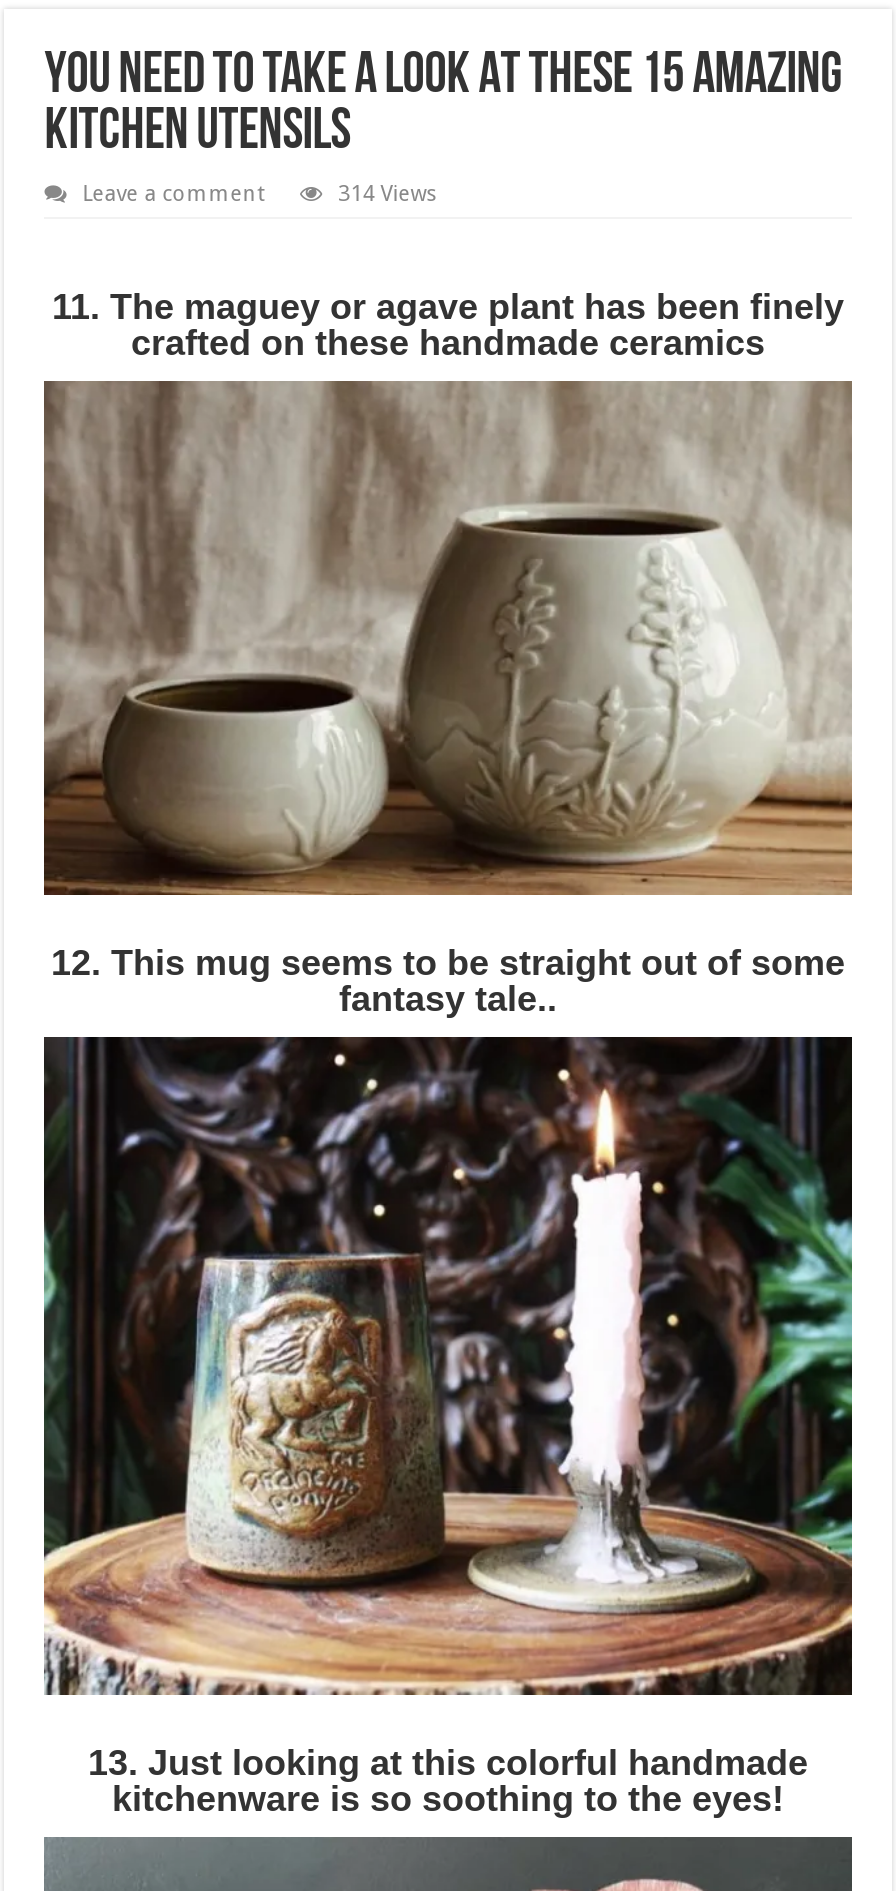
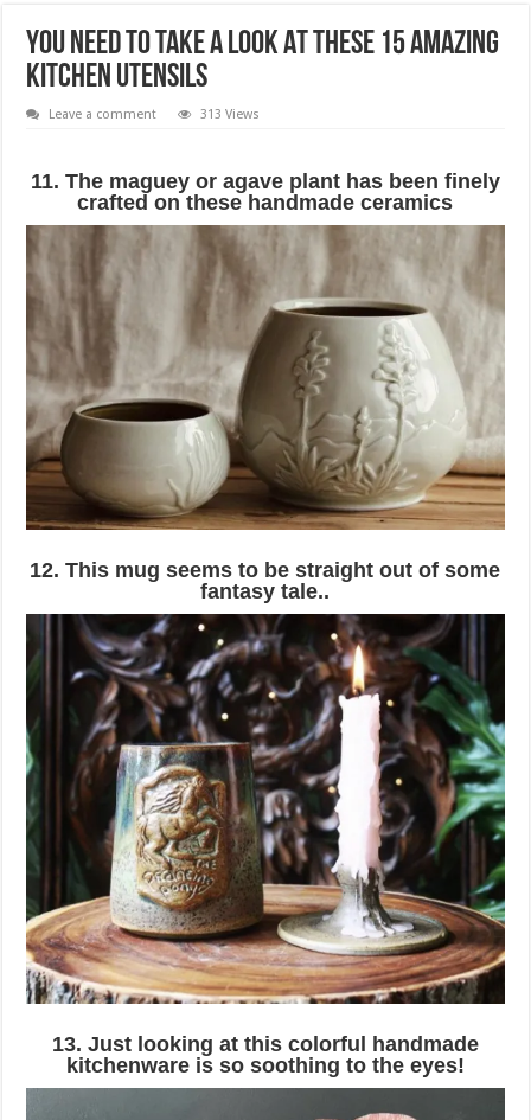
- 314 Views
+ 313 Views
